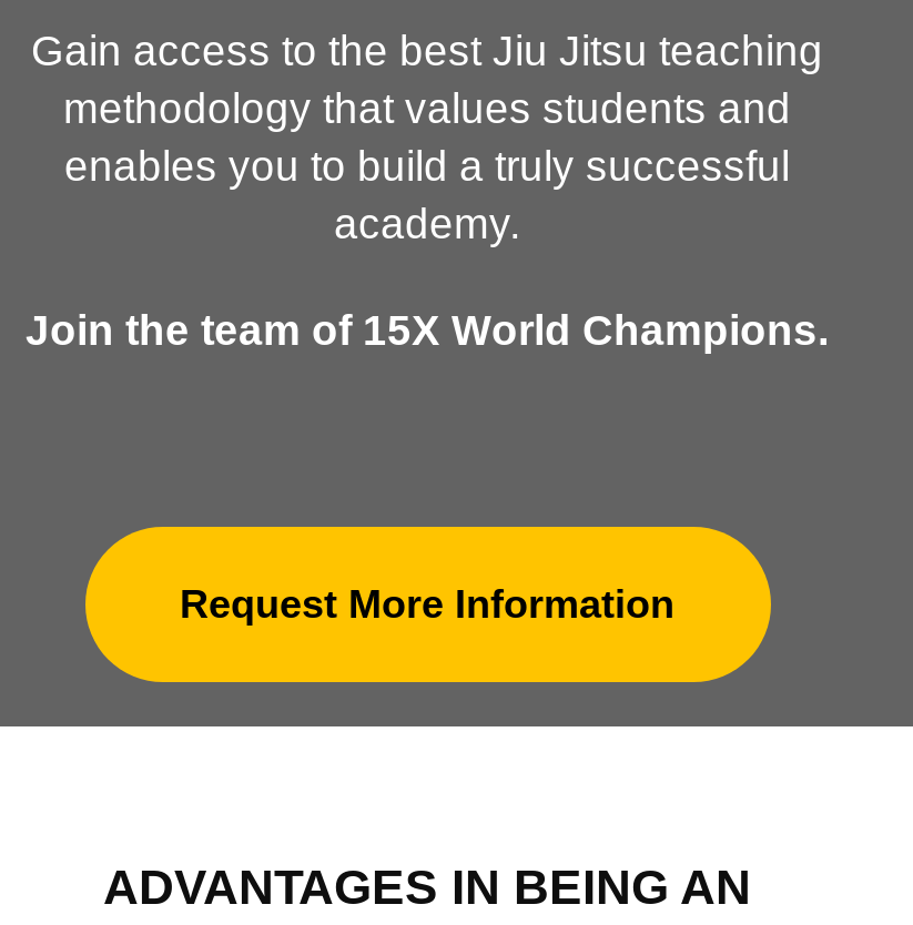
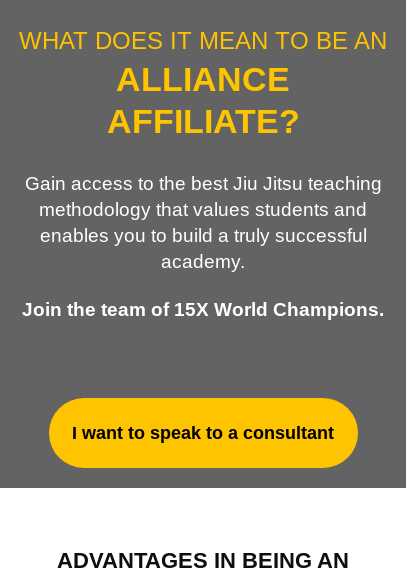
+ WHAT DOES IT MEAN TO BE AN
+ ALLIANCE
+ AFFILIATE?

- Request More Information
+ I want to speak to a consultant
